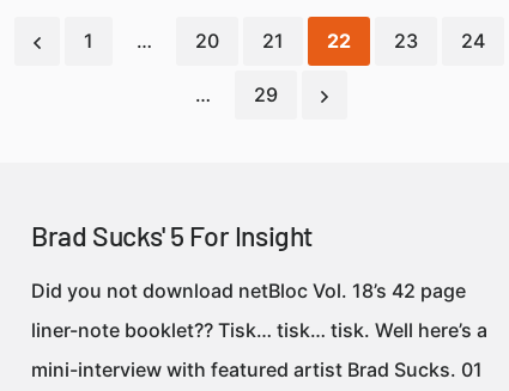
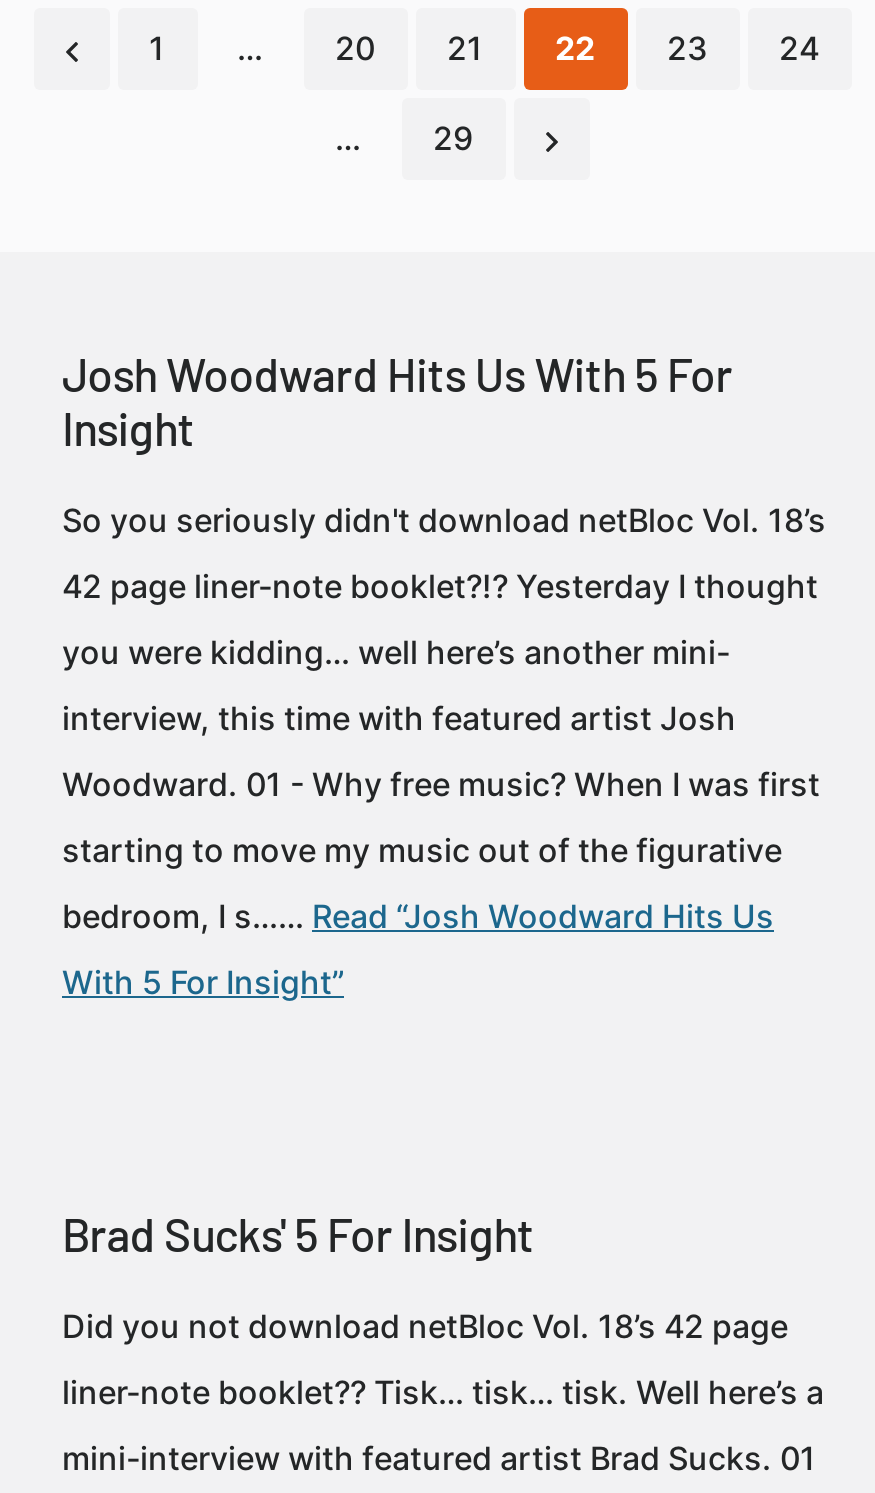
+ Josh Woodward Hits Us With 5 For
+ Insight
+ So you seriously didn't download netBloc Vol. 18’s
+ 42 page liner-note booklet?!? Yesterday I thought
+ you were kidding… well here’s another mini-
+ interview, this time with featured artist Josh
+ Woodward. 01 - Why free music? When I was first
+ starting to move my music out of the figurative
+ bedroom, I s…… Read “Josh Woodward Hits Us
+ With 5 For Insight”
